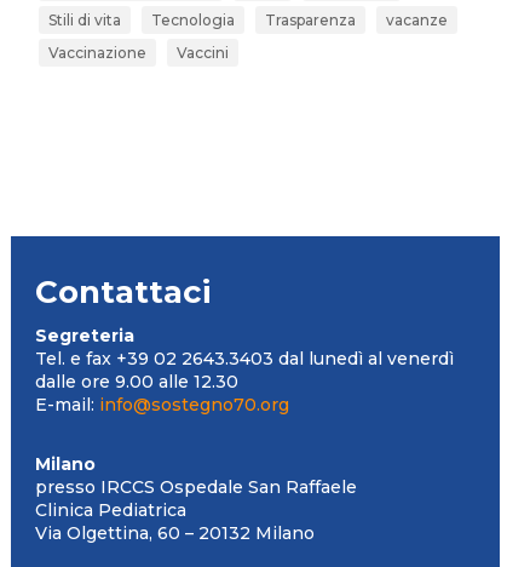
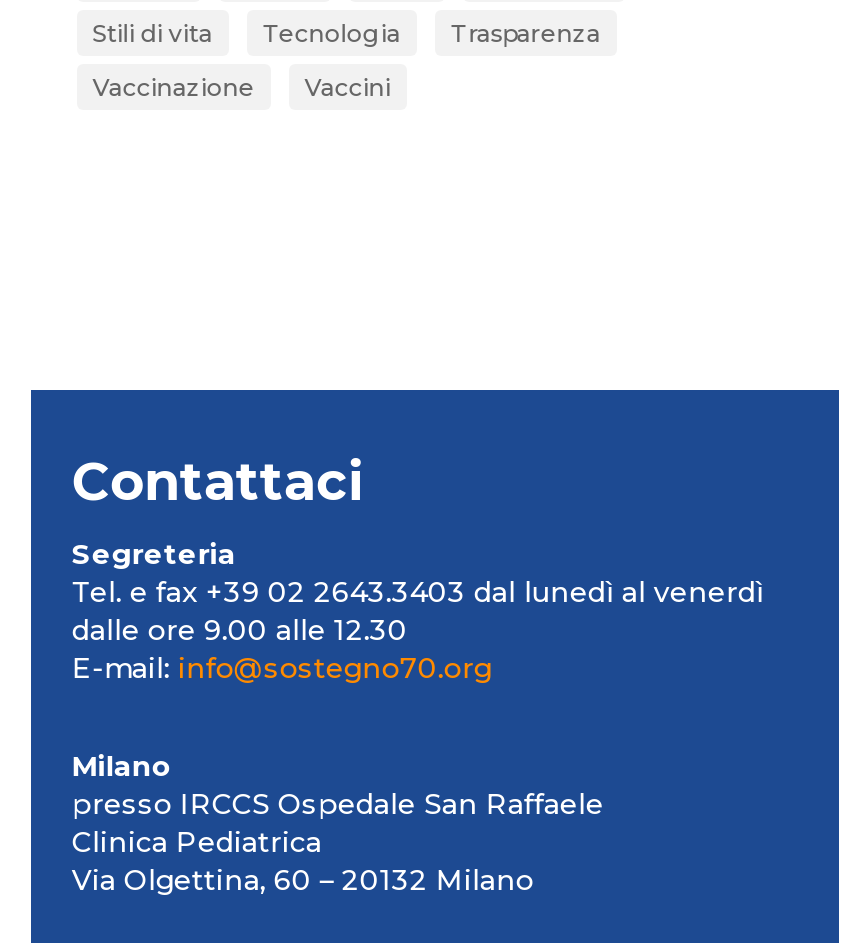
- vacanze
